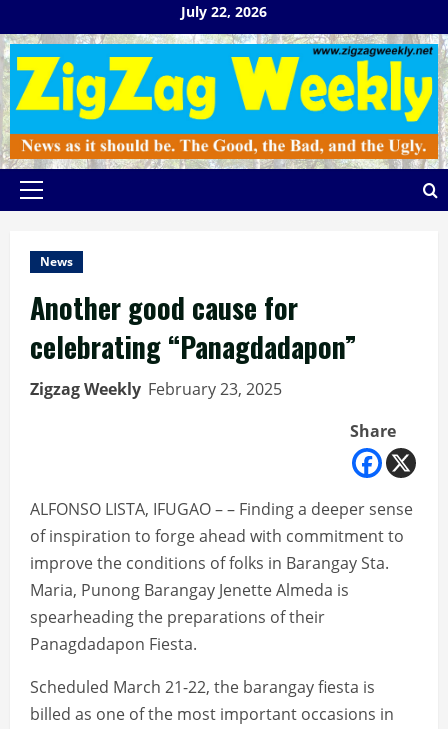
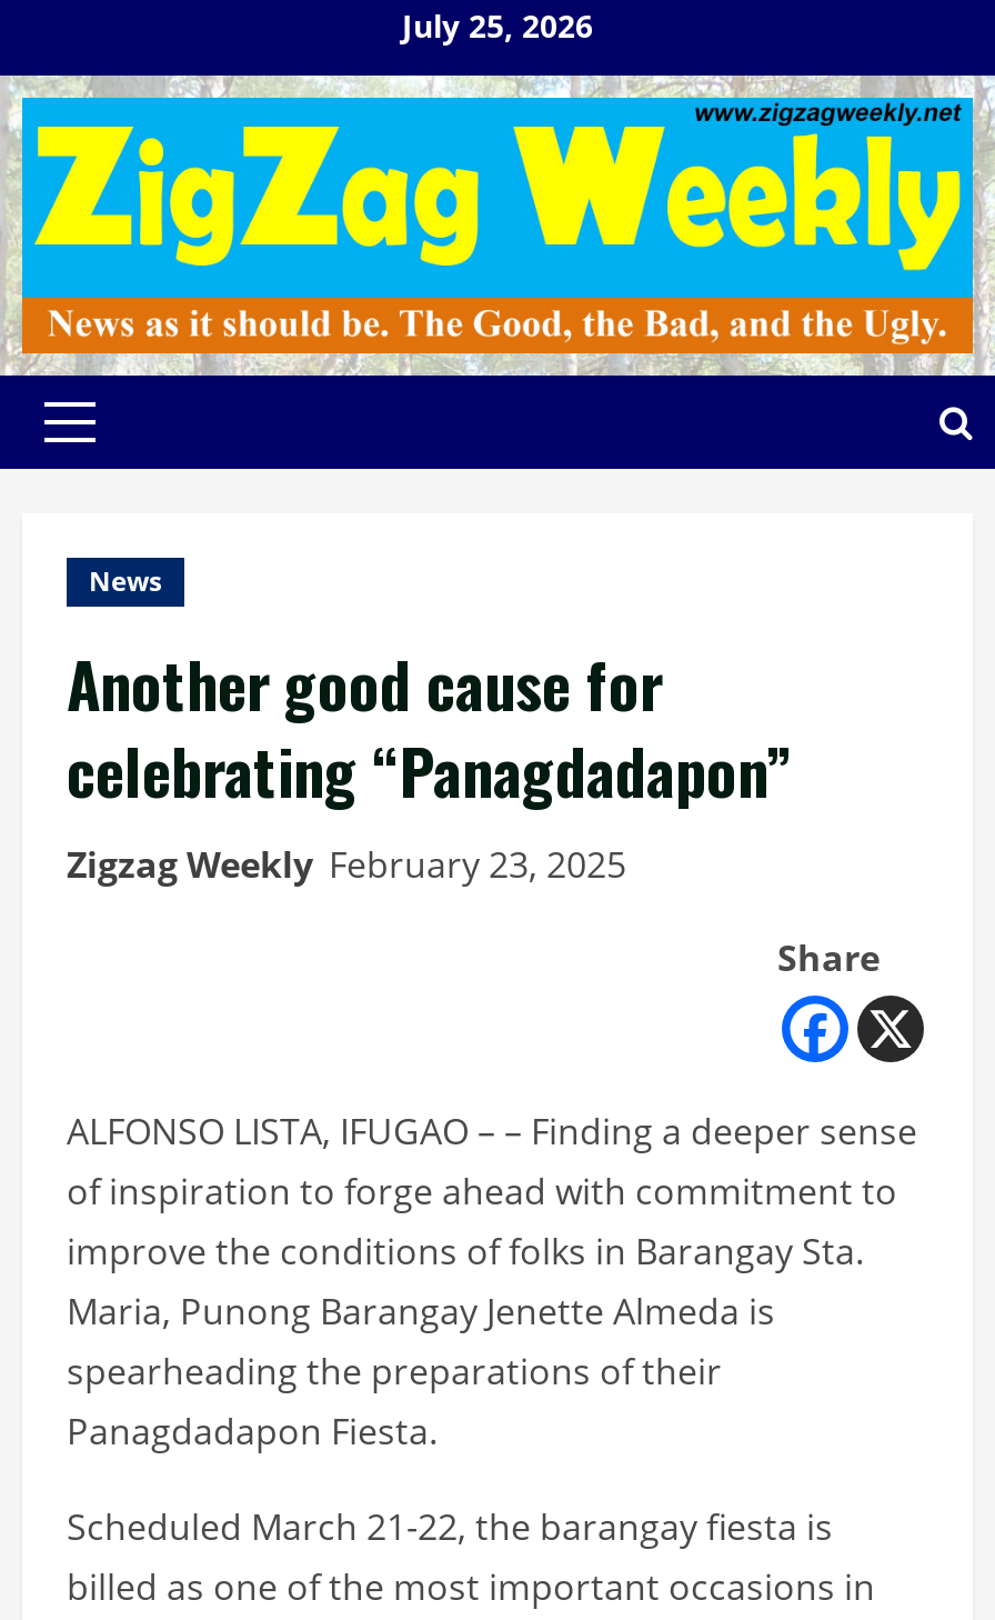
- July 22, 2026
+ July 25, 2026
